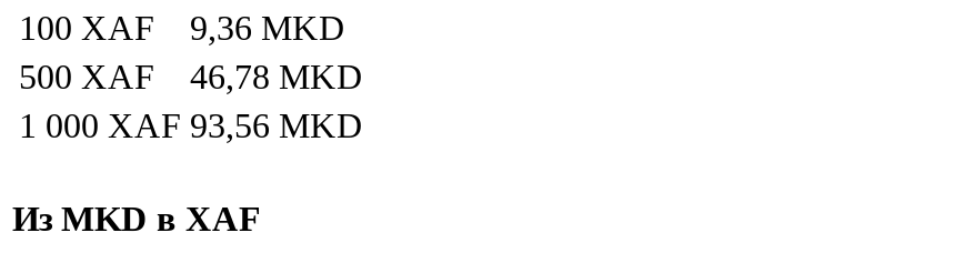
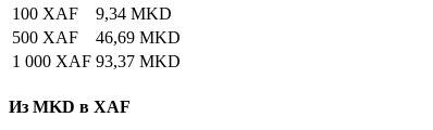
- 100 XAF 9,36 MKD
+ 100 XAF 9,34 MKD

- 500 XAF 46,78 MKD
+ 500 XAF 46,69 MKD

- 1 000 XAF 93,56 MKD
+ 1 000 XAF 93,37 MKD
